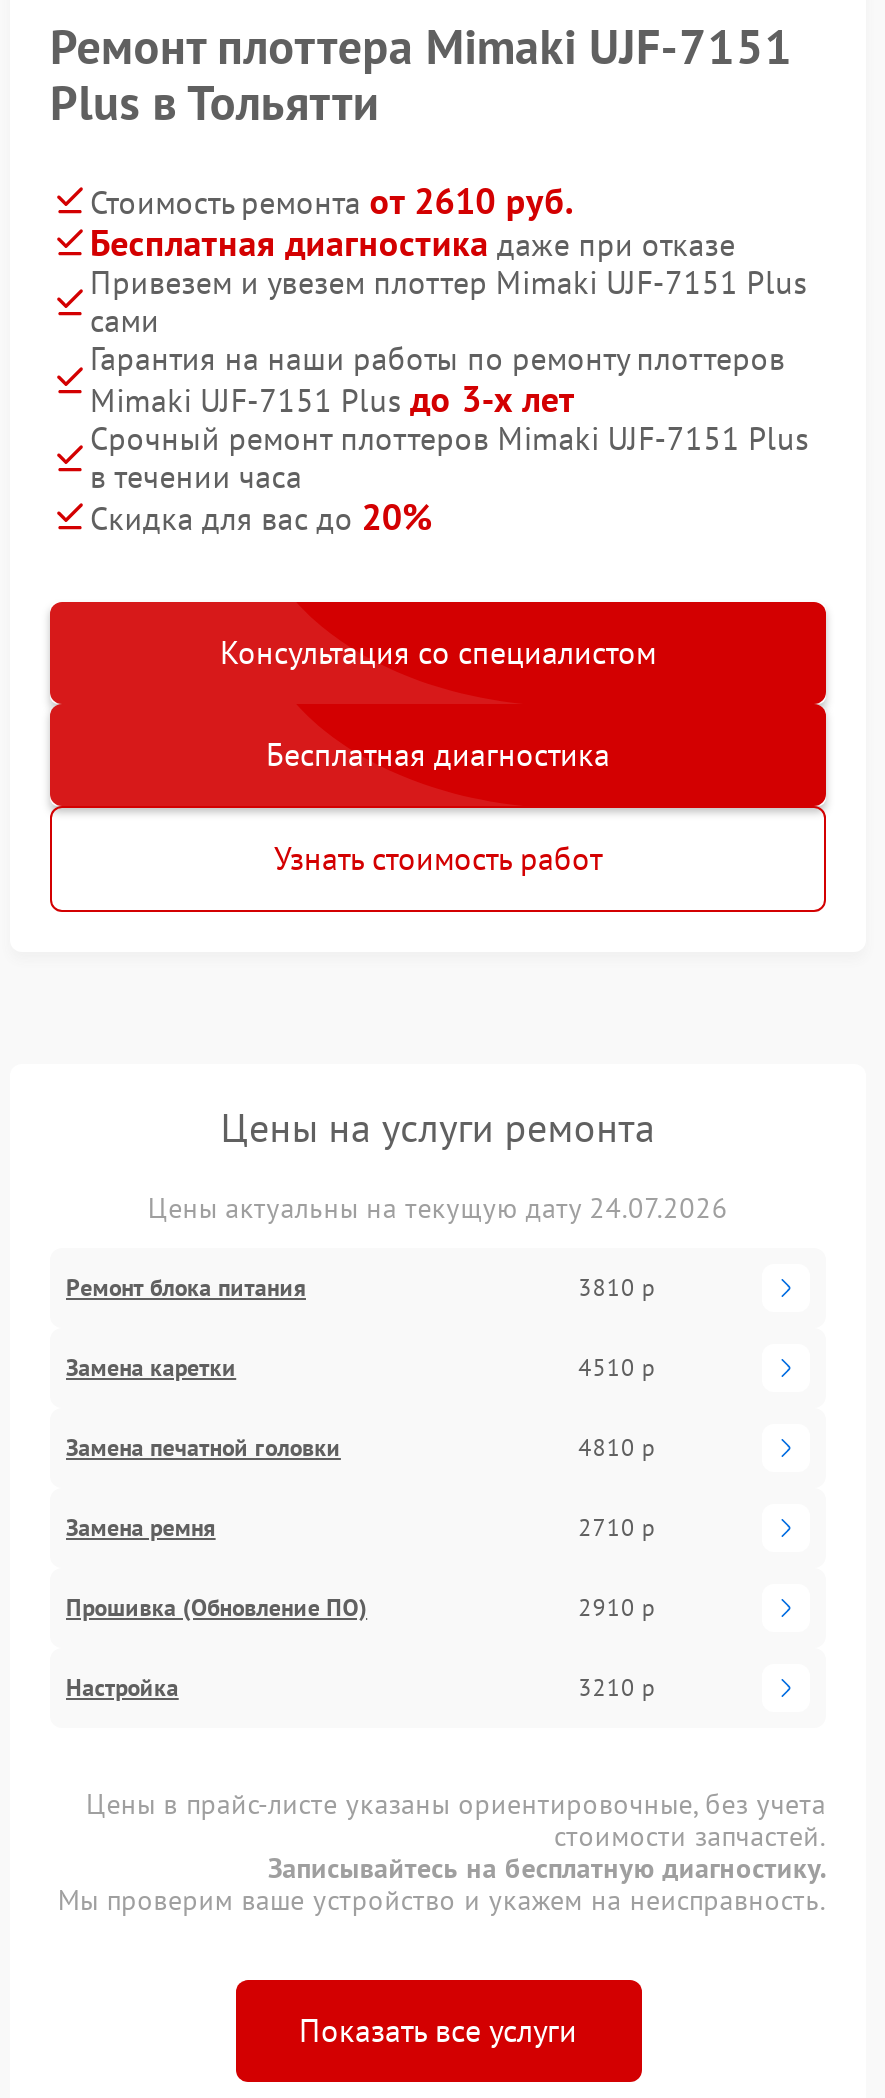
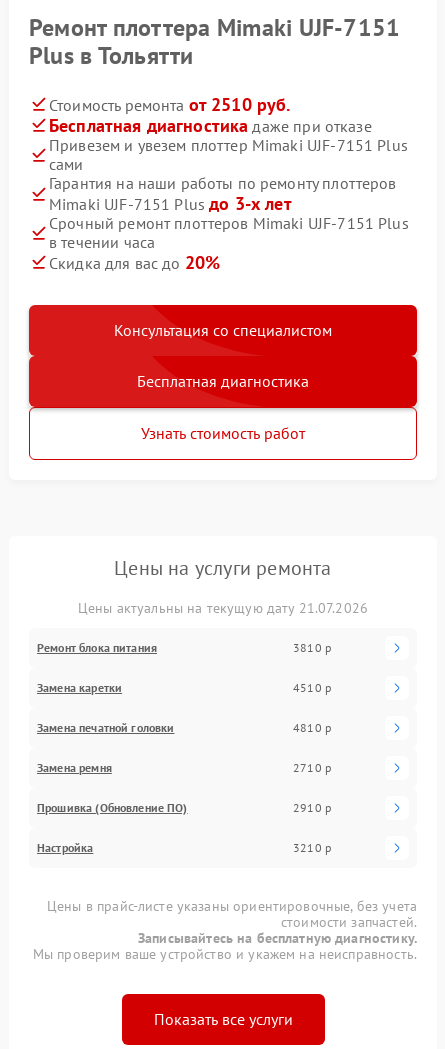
- Стоимость ремонта от 2610 руб.
+ Стоимость ремонта от 2510 руб.

- Цены актуальны на текущую дату 24.07.2026
+ Цены актуальны на текущую дату 21.07.2026
